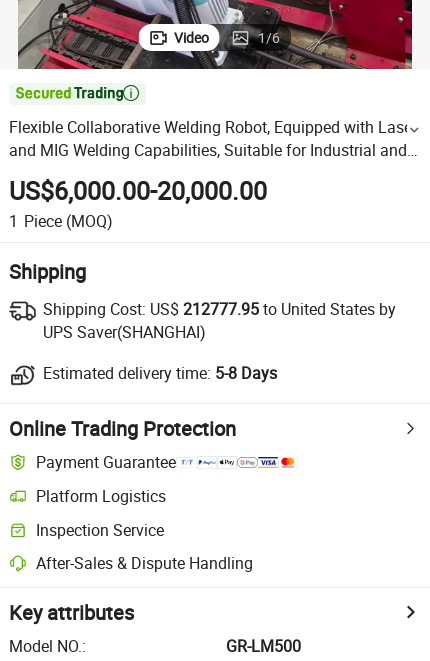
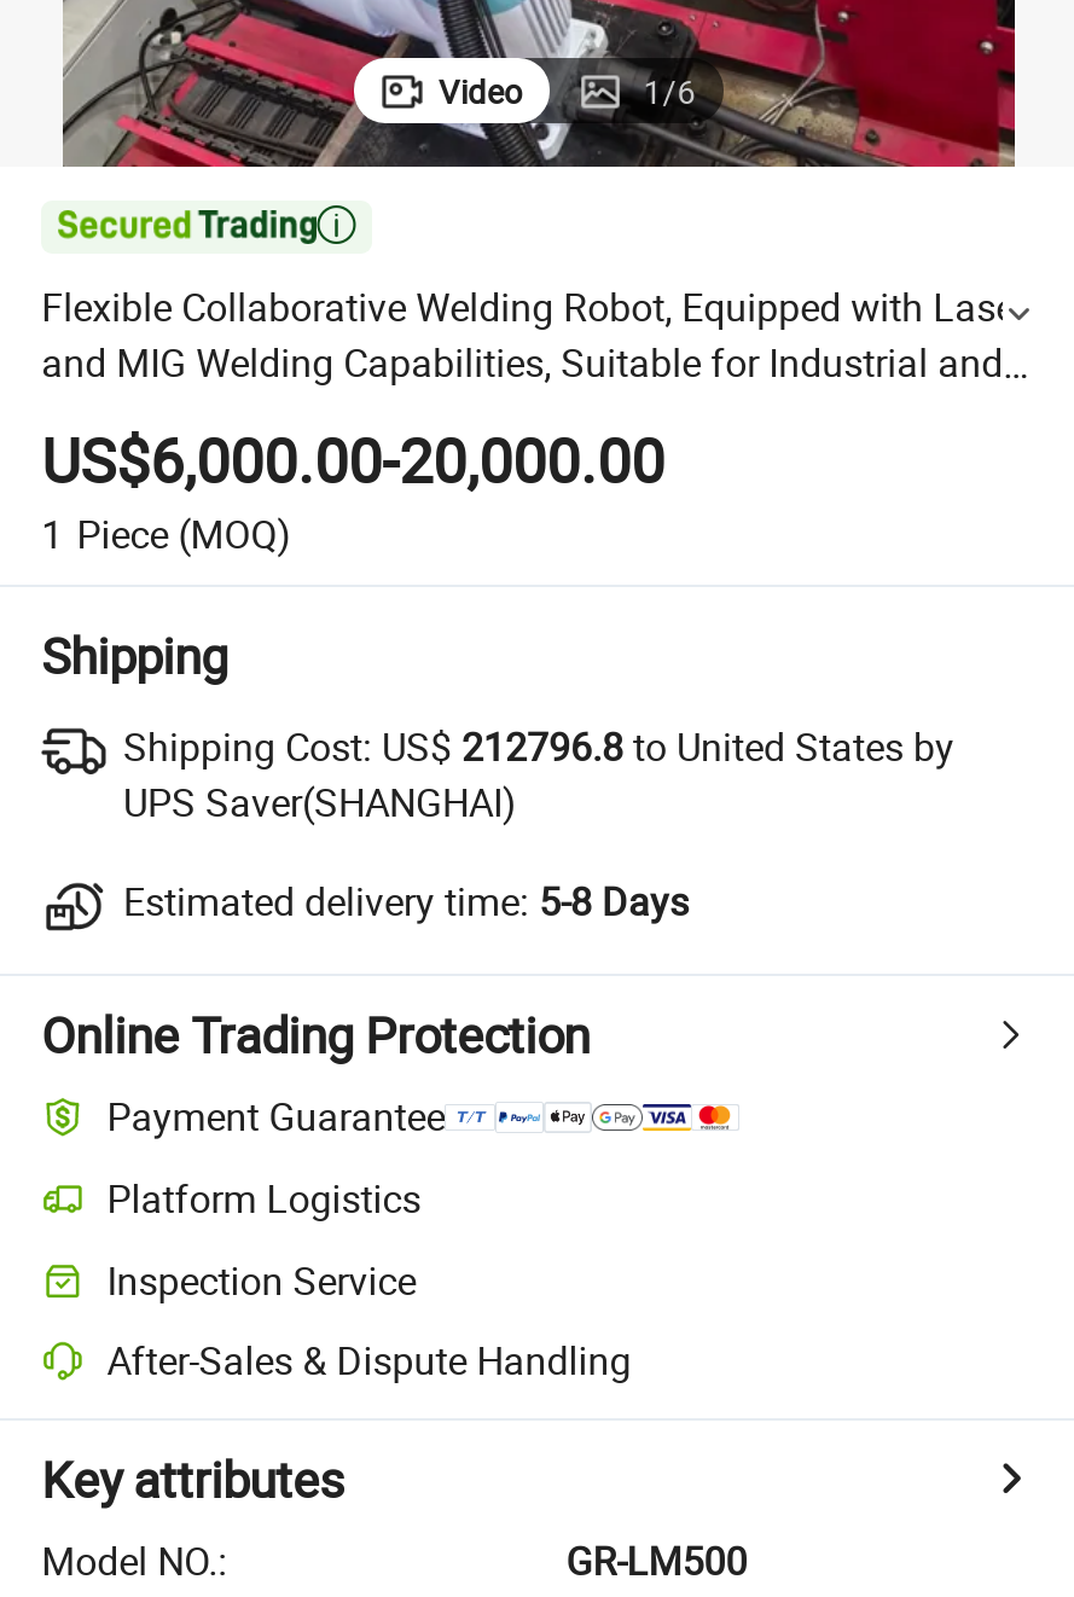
- Shipping Cost: US$212777.95 to United States by
+ Shipping Cost: US$212796.8 to United States by
